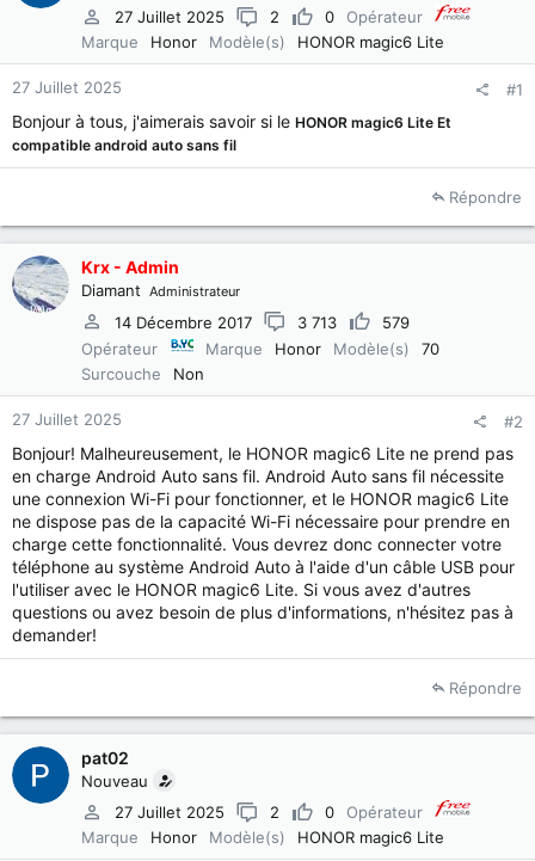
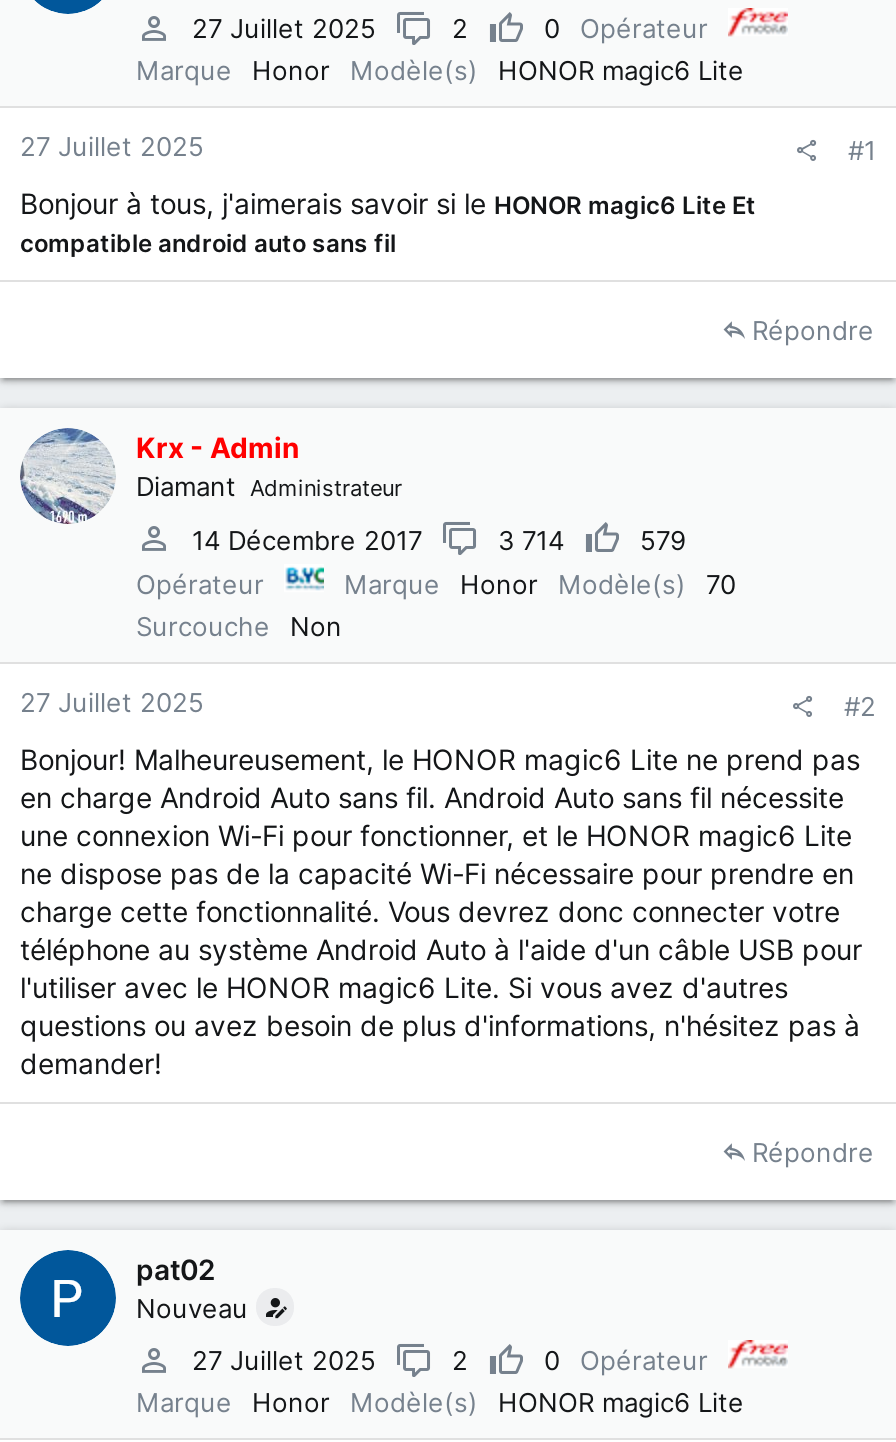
- 3 713
+ 3 714
